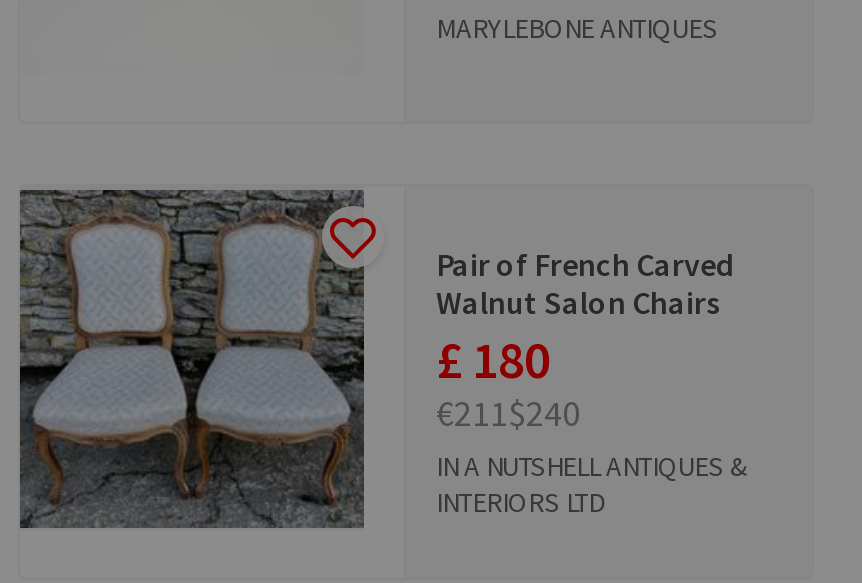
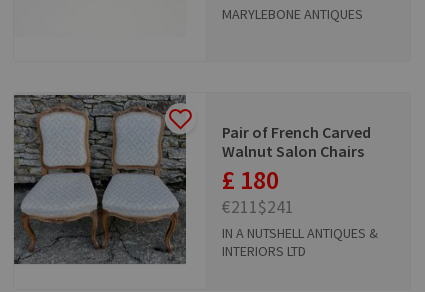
- €211$240
+ €211$241
